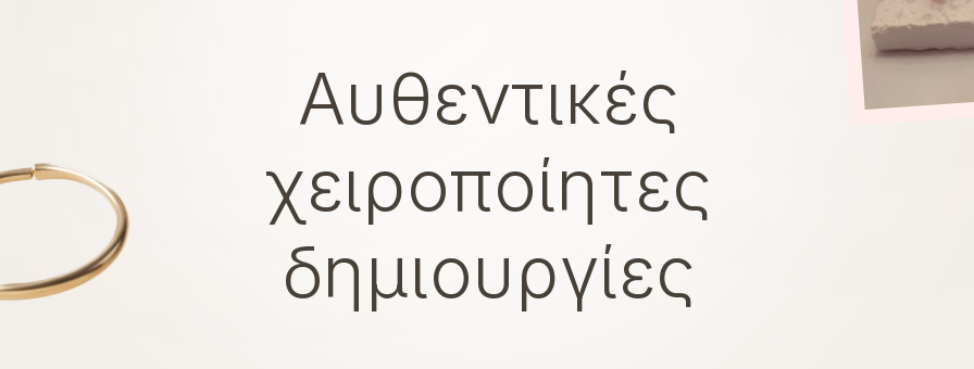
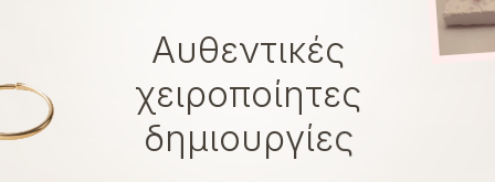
- [image]
+ [image]
